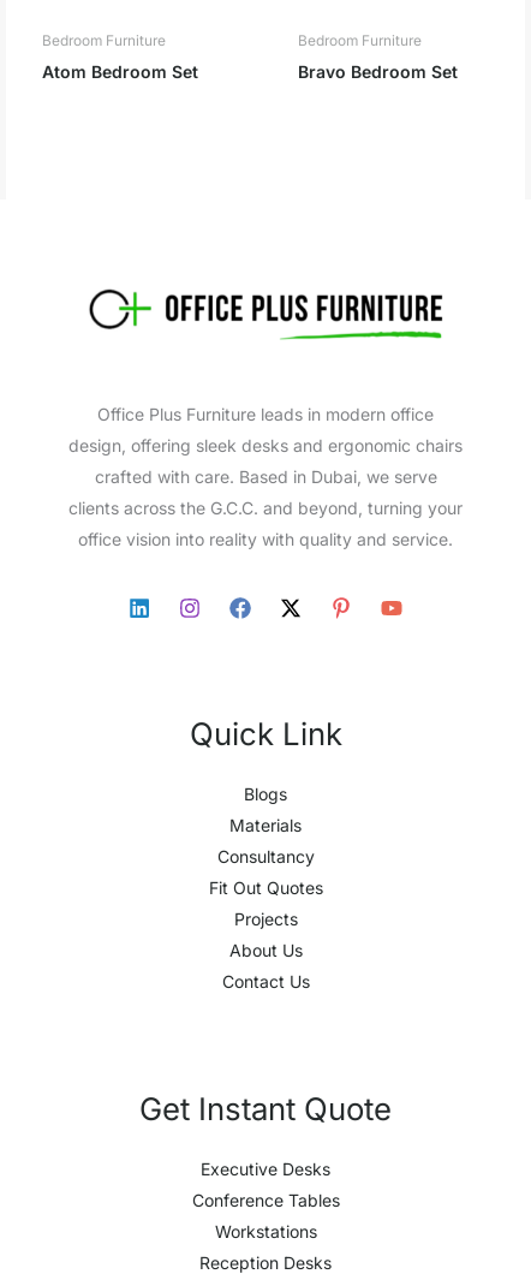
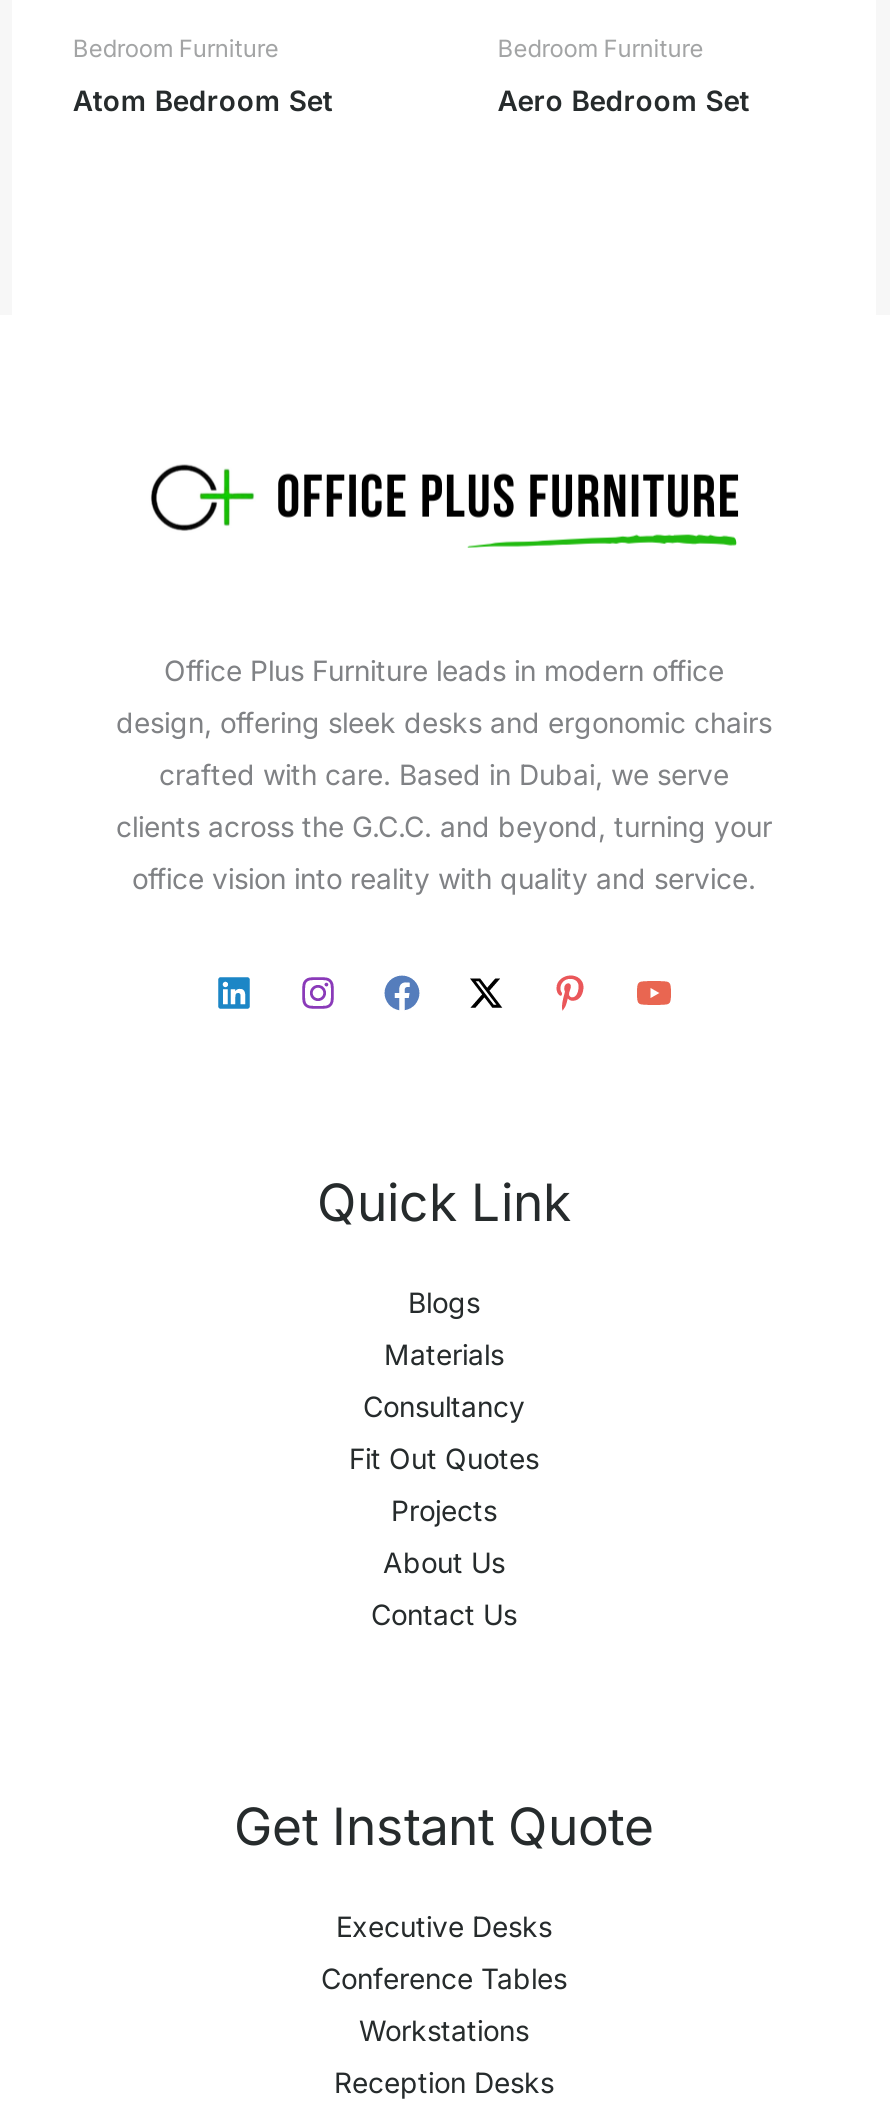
- Bravo Bedroom Set
+ Aero Bedroom Set
